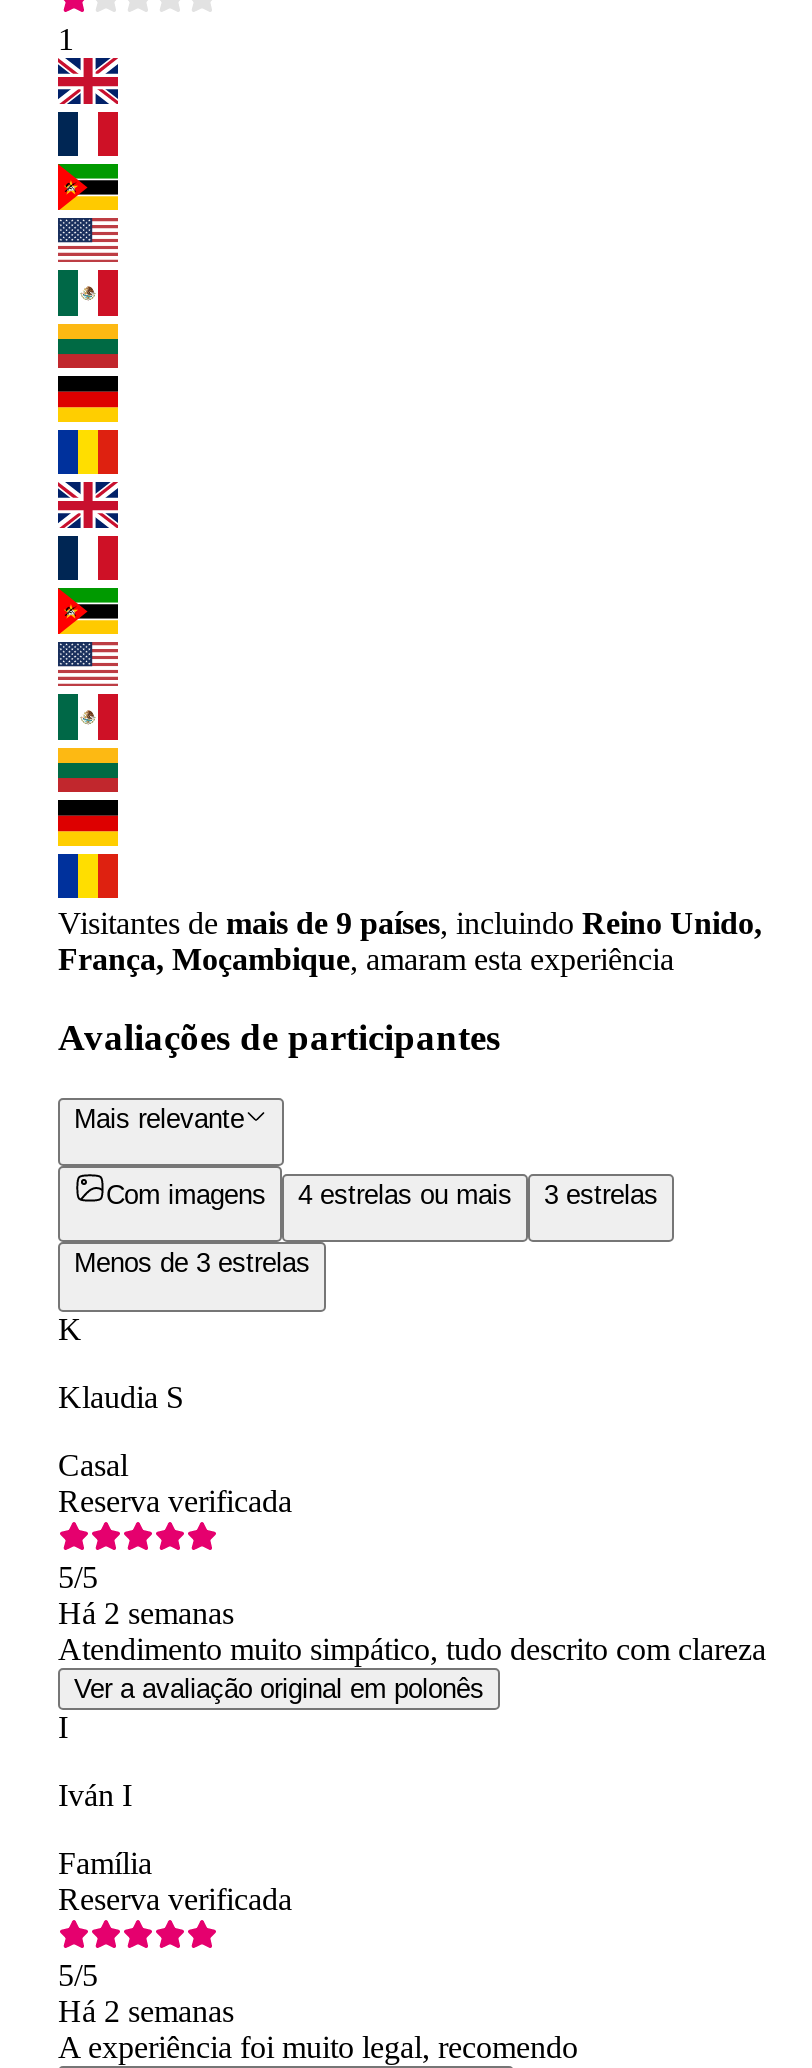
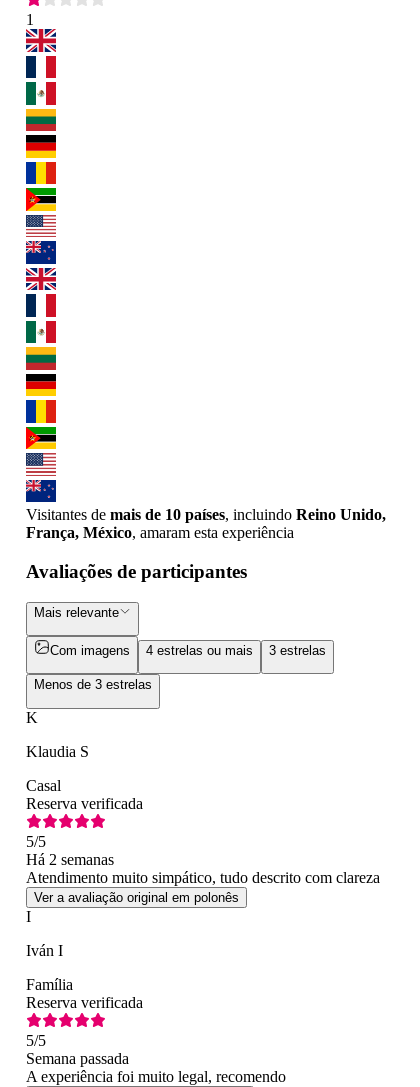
- [image]
+ [image]

- Visitantes de mais de 9 países, incluindo Reino Unido,
+ Visitantes de mais de 10 países, incluindo Reino Unido,

- França, Moçambique, amaram esta experiência
+ França, México, amaram esta experiência

- Há 2 semanas
+ Semana passada
